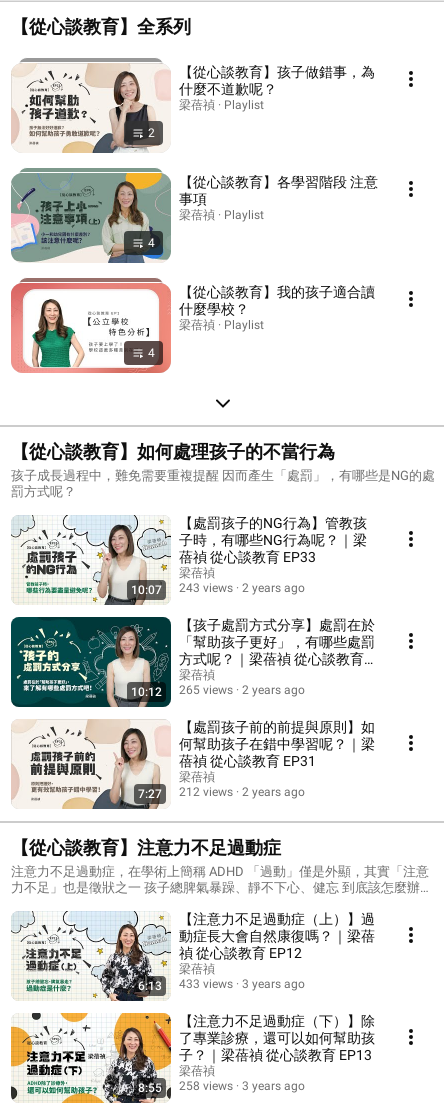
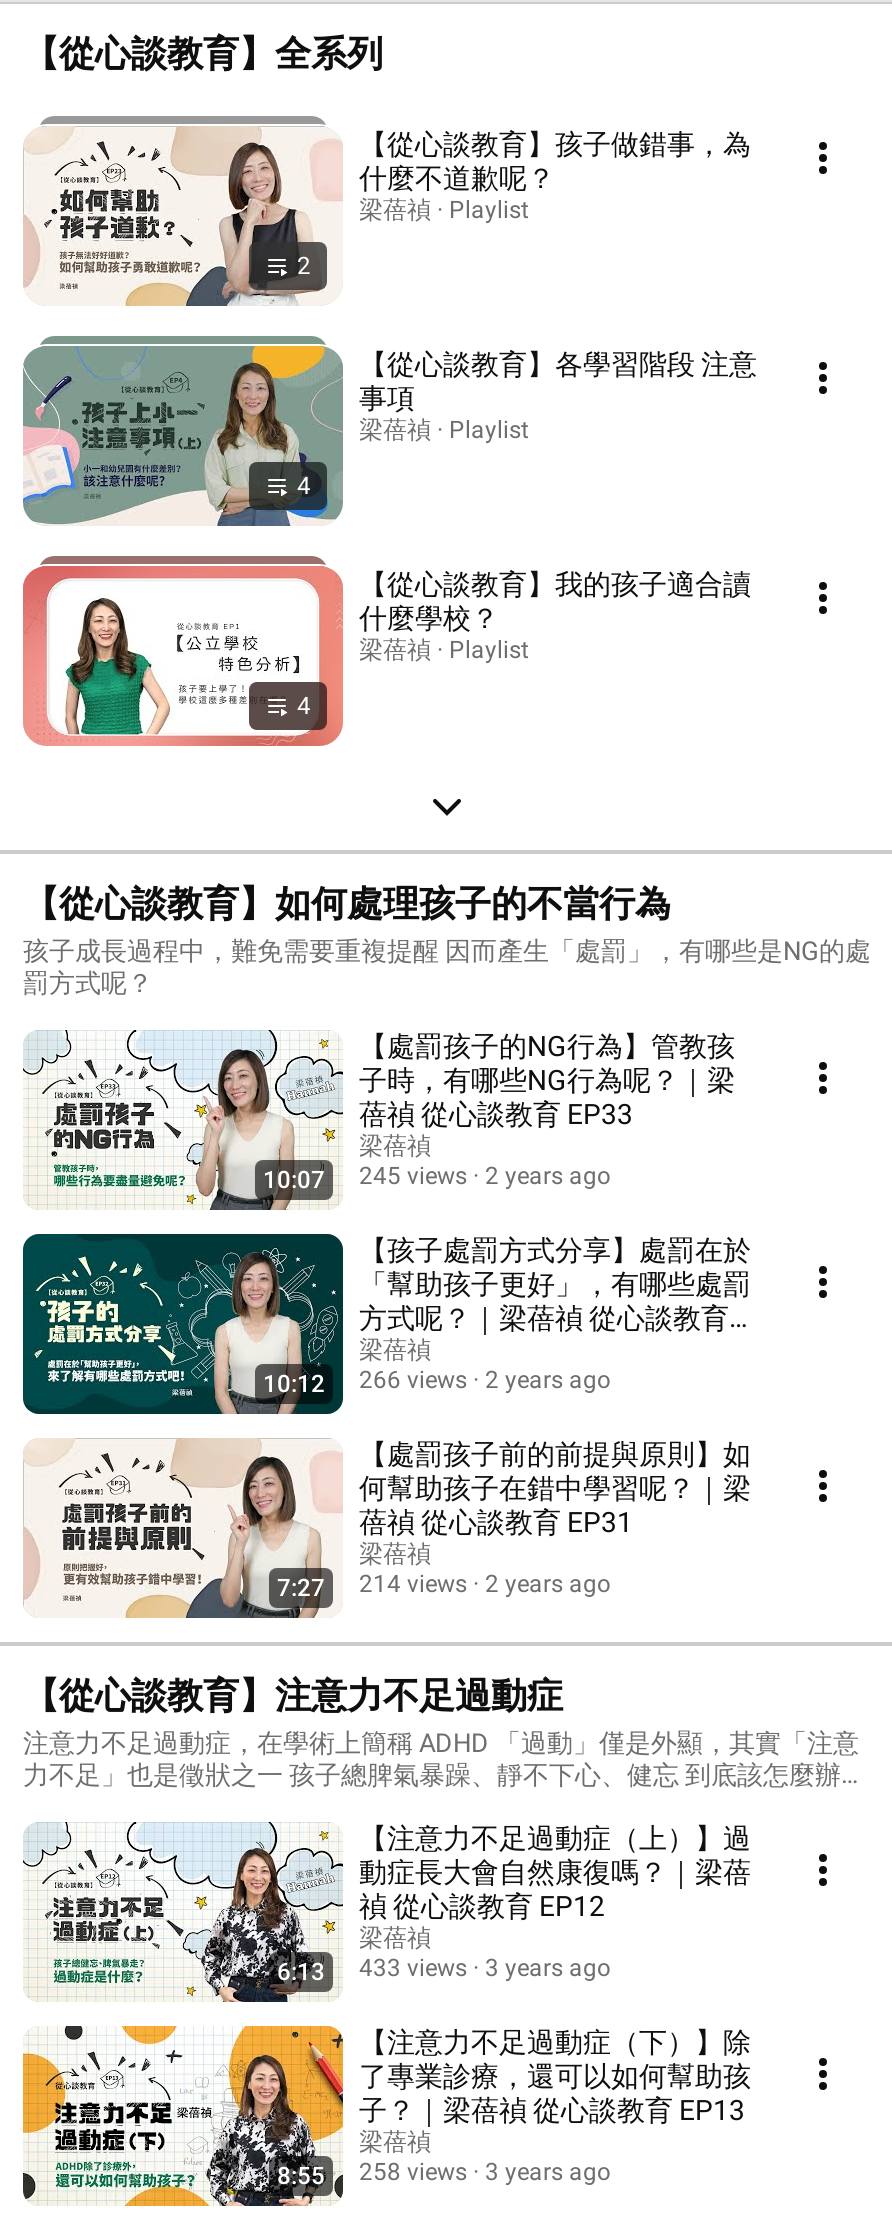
- 10:07 243 views 2 years ago
+ 10:07 245 views 2 years ago

- 10:12 265 views 2 years ago
+ 10:12 266 views 2 years ago

- 7:27 212 views 2 years ago
+ 7:27 214 views 2 years ago
